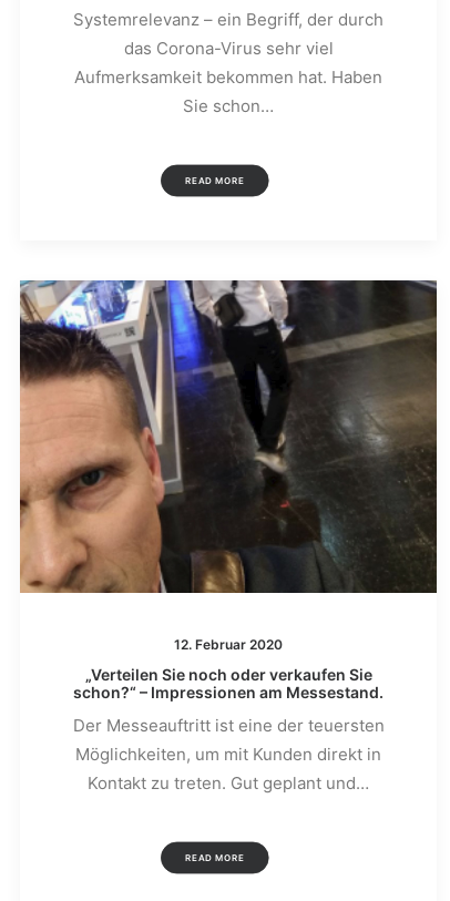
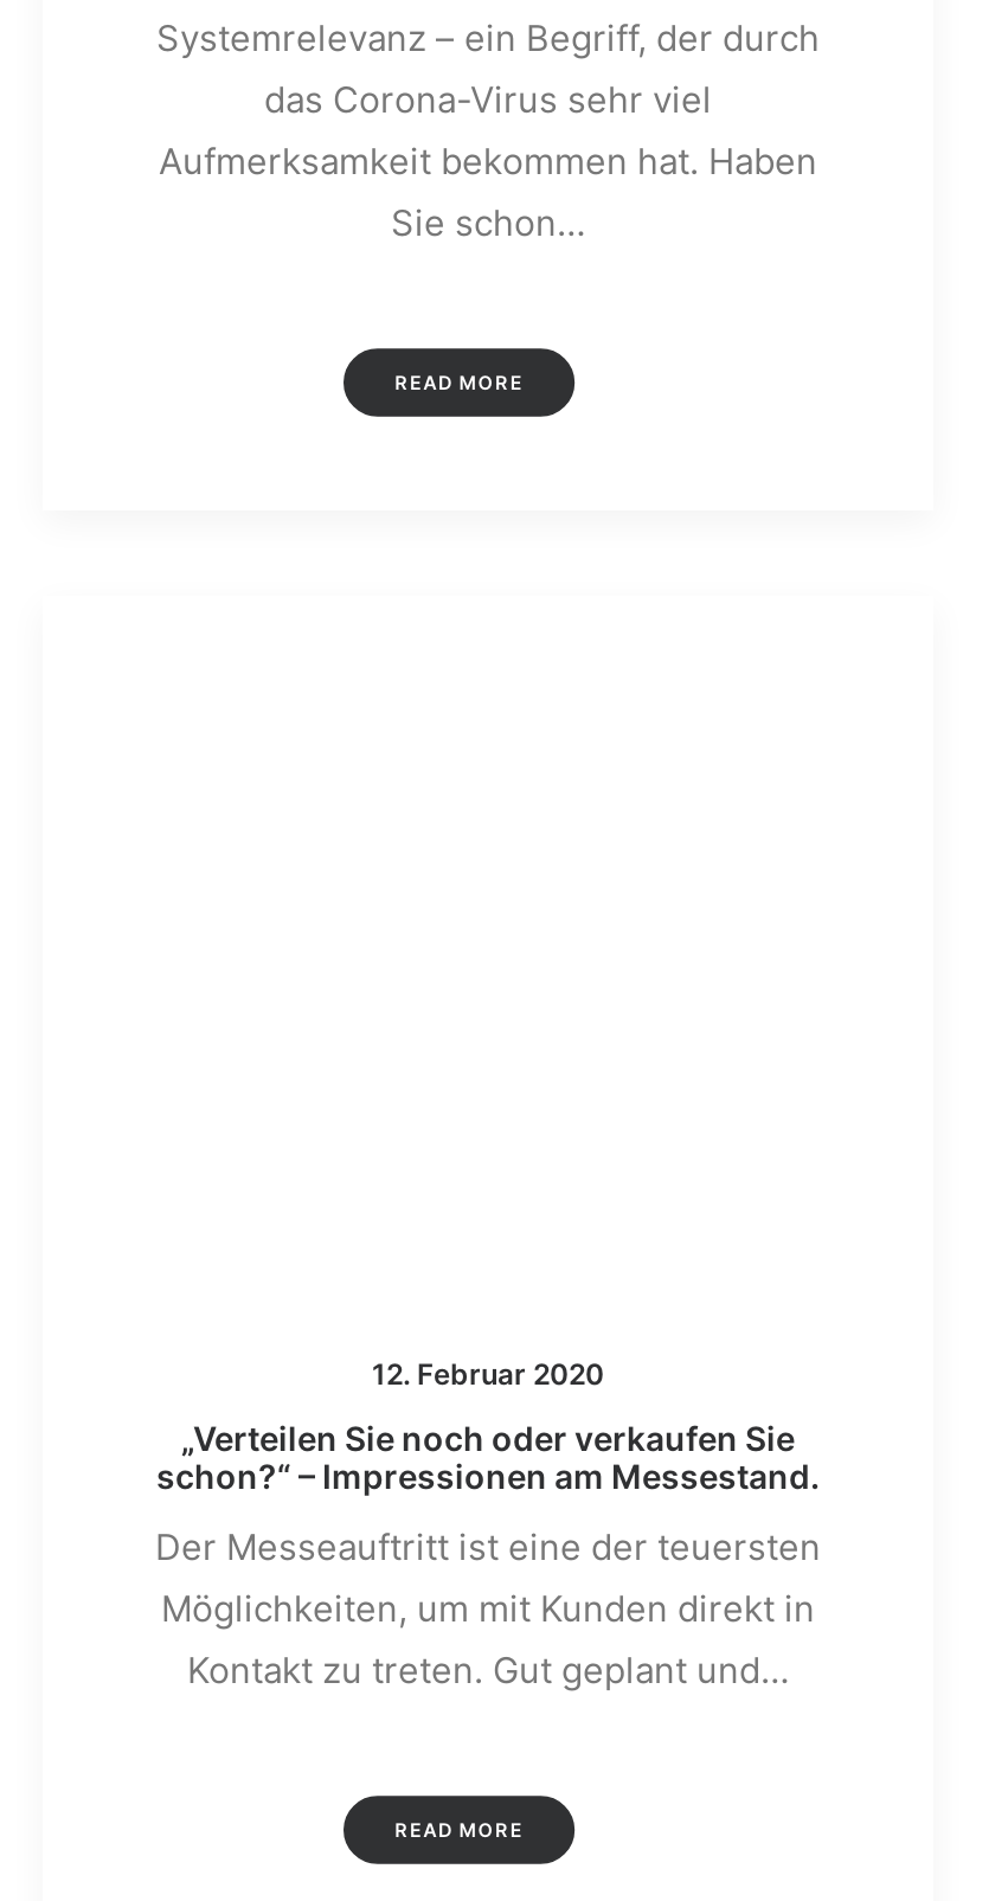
- [image]
